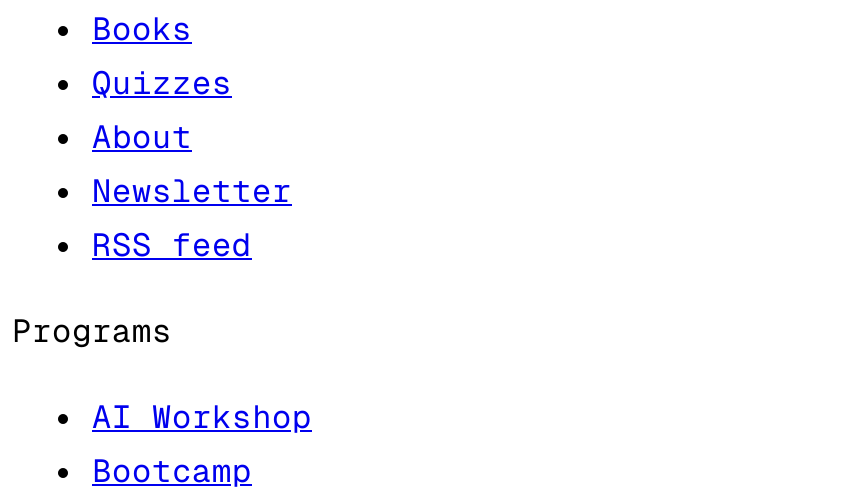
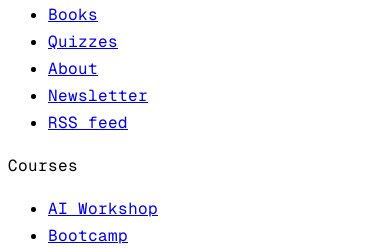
- Programs
+ Courses
